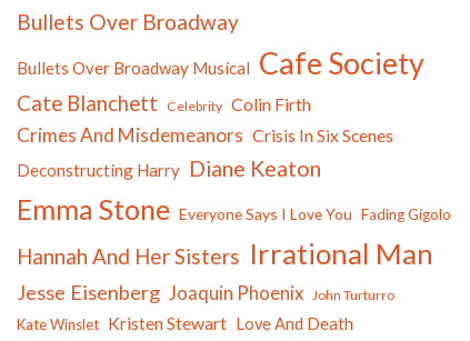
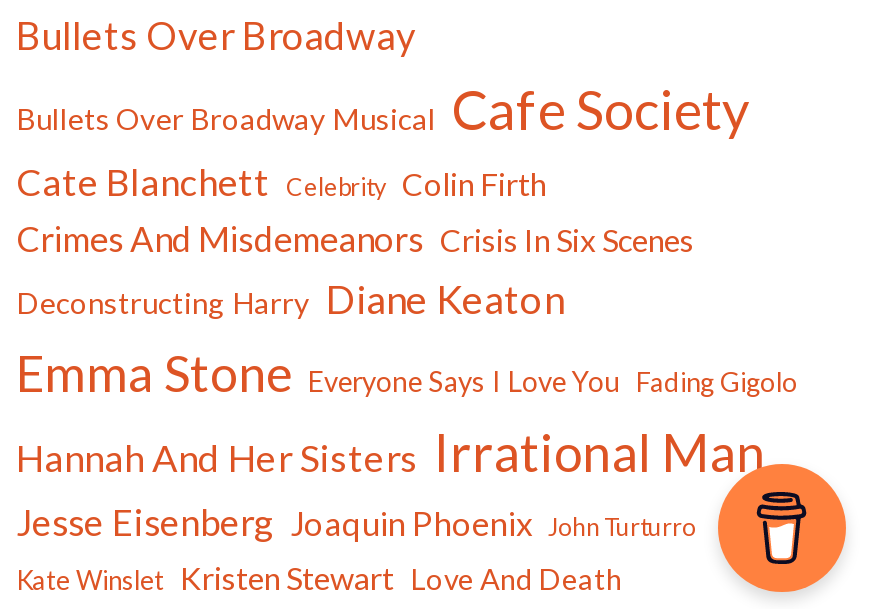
+ [image]
